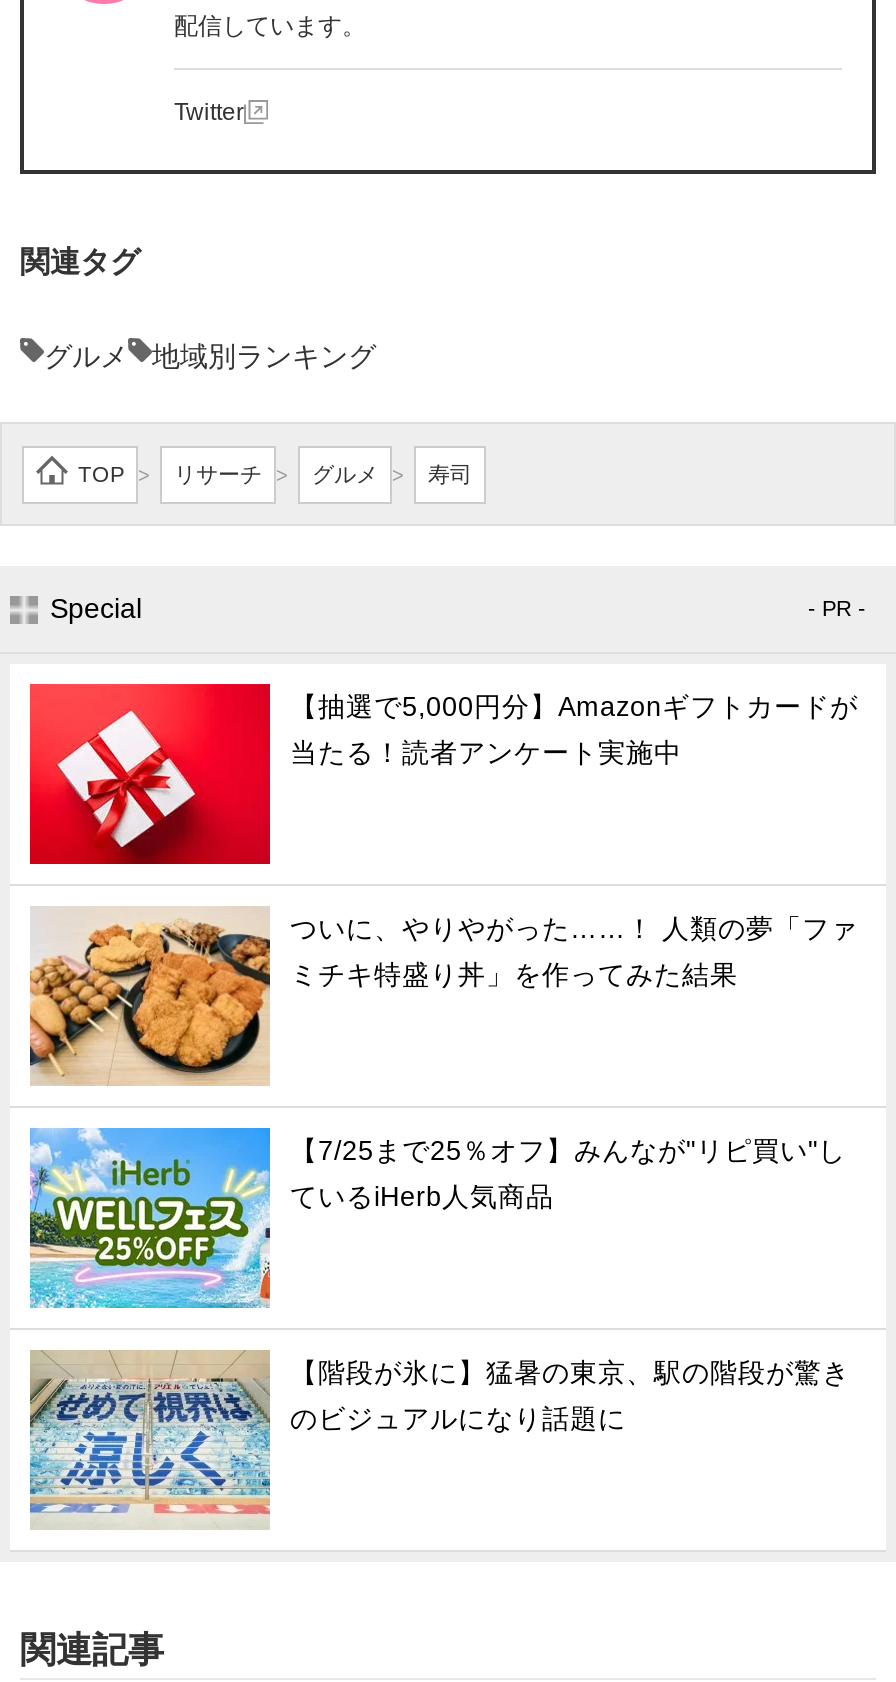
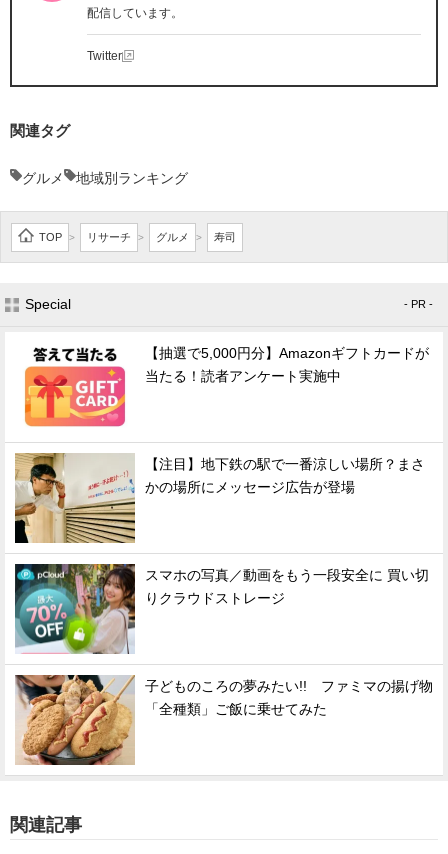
- [image]
- ついに、やりやがった……！ 人類の夢「ファ
+ [image]
+ 【注目】地下鉄の駅で一番涼しい場所？まさ

- [image]
- ミチキ特盛り丼」を作ってみた結果
+ [image]
+ かの場所にメッセージ広告が登場

- [image]
- 【7/25まで25％オフ】みんなが"リピ買い"し
+ [image]
+ スマホの写真／動画をもう一段安全に 買い切

- ているiHerb人気商品
+ りクラウドストレージ

- [image]
- 【階段が氷に】猛暑の東京、駅の階段が驚き
+ [image]
+ 子どものころの夢みたい!! ファミマの揚げ物

- のビジュアルになり話題に
+ 「全種類」ご飯に乗せてみた
